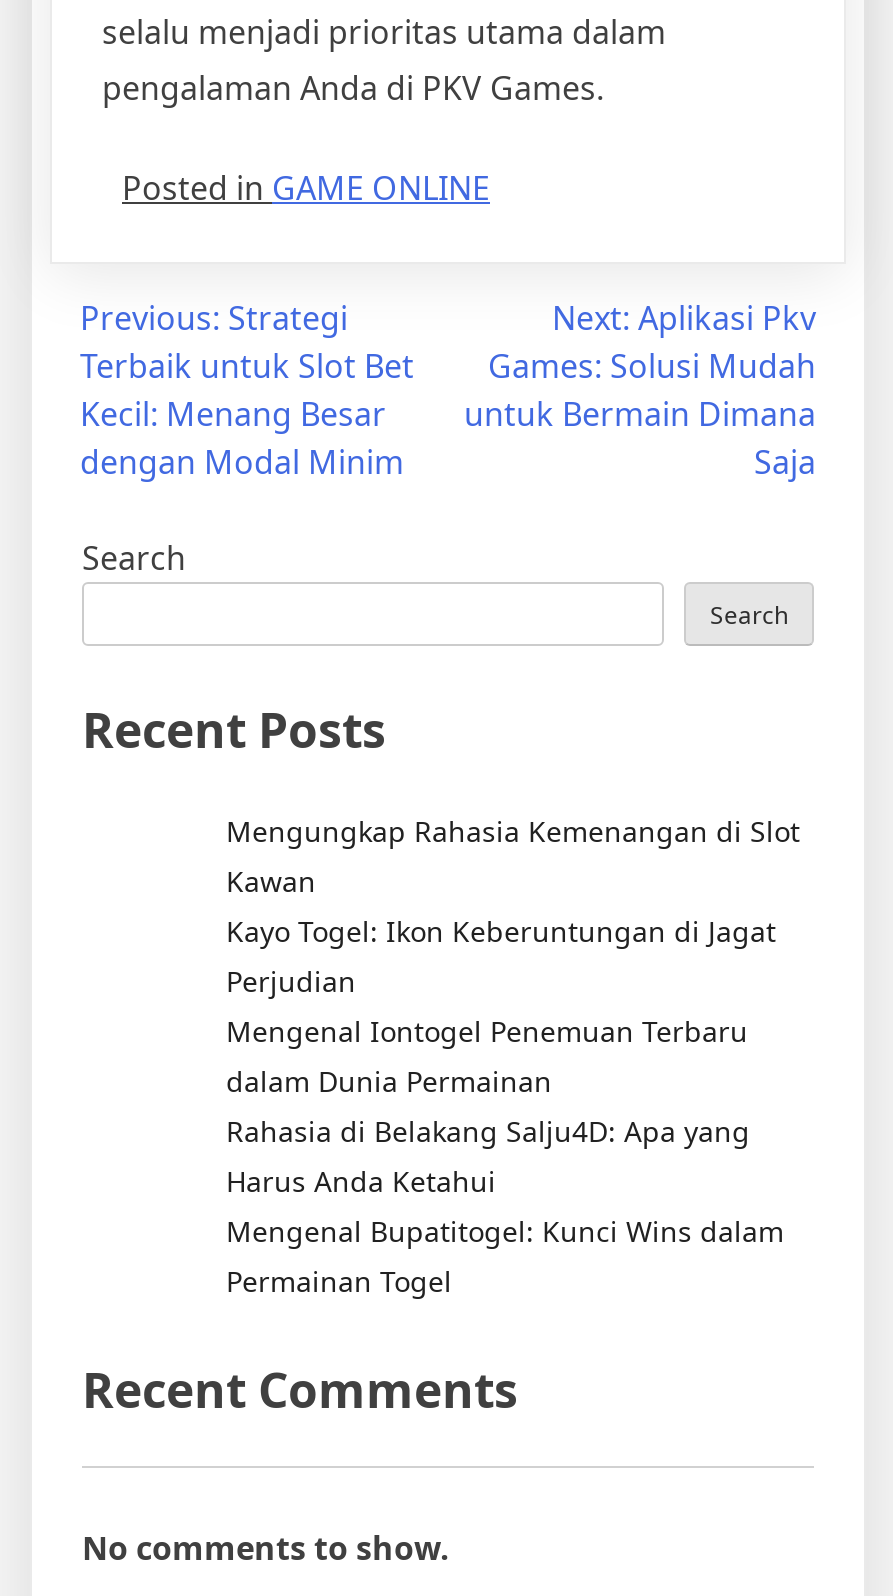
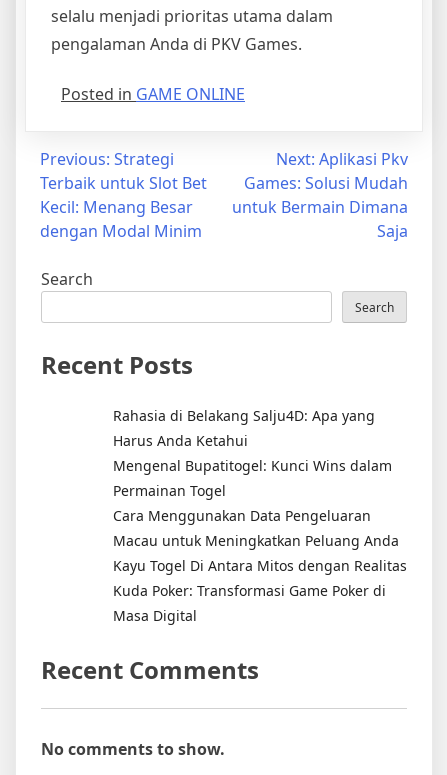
- Mengungkap Rahasia Kemenangan di Slot
- Kawan
- Kayo Togel: Ikon Keberuntungan di Jagat
- Perjudian
- Mengenal Iontogel Penemuan Terbaru
- dalam Dunia Permainan

moved up: Rahasia di Belakang Salju4D: Apa yang | Harus Anda Ketahui | Mengenal Bupatitogel: Kunci Wins dalam | Permainan Togel

+ Cara Menggunakan Data Pengeluaran
+ Macau untuk Meningkatkan Peluang Anda
+ Kayu Togel Di Antara Mitos dengan Realitas
+ Kuda Poker: Transformasi Game Poker di
+ Masa Digital
